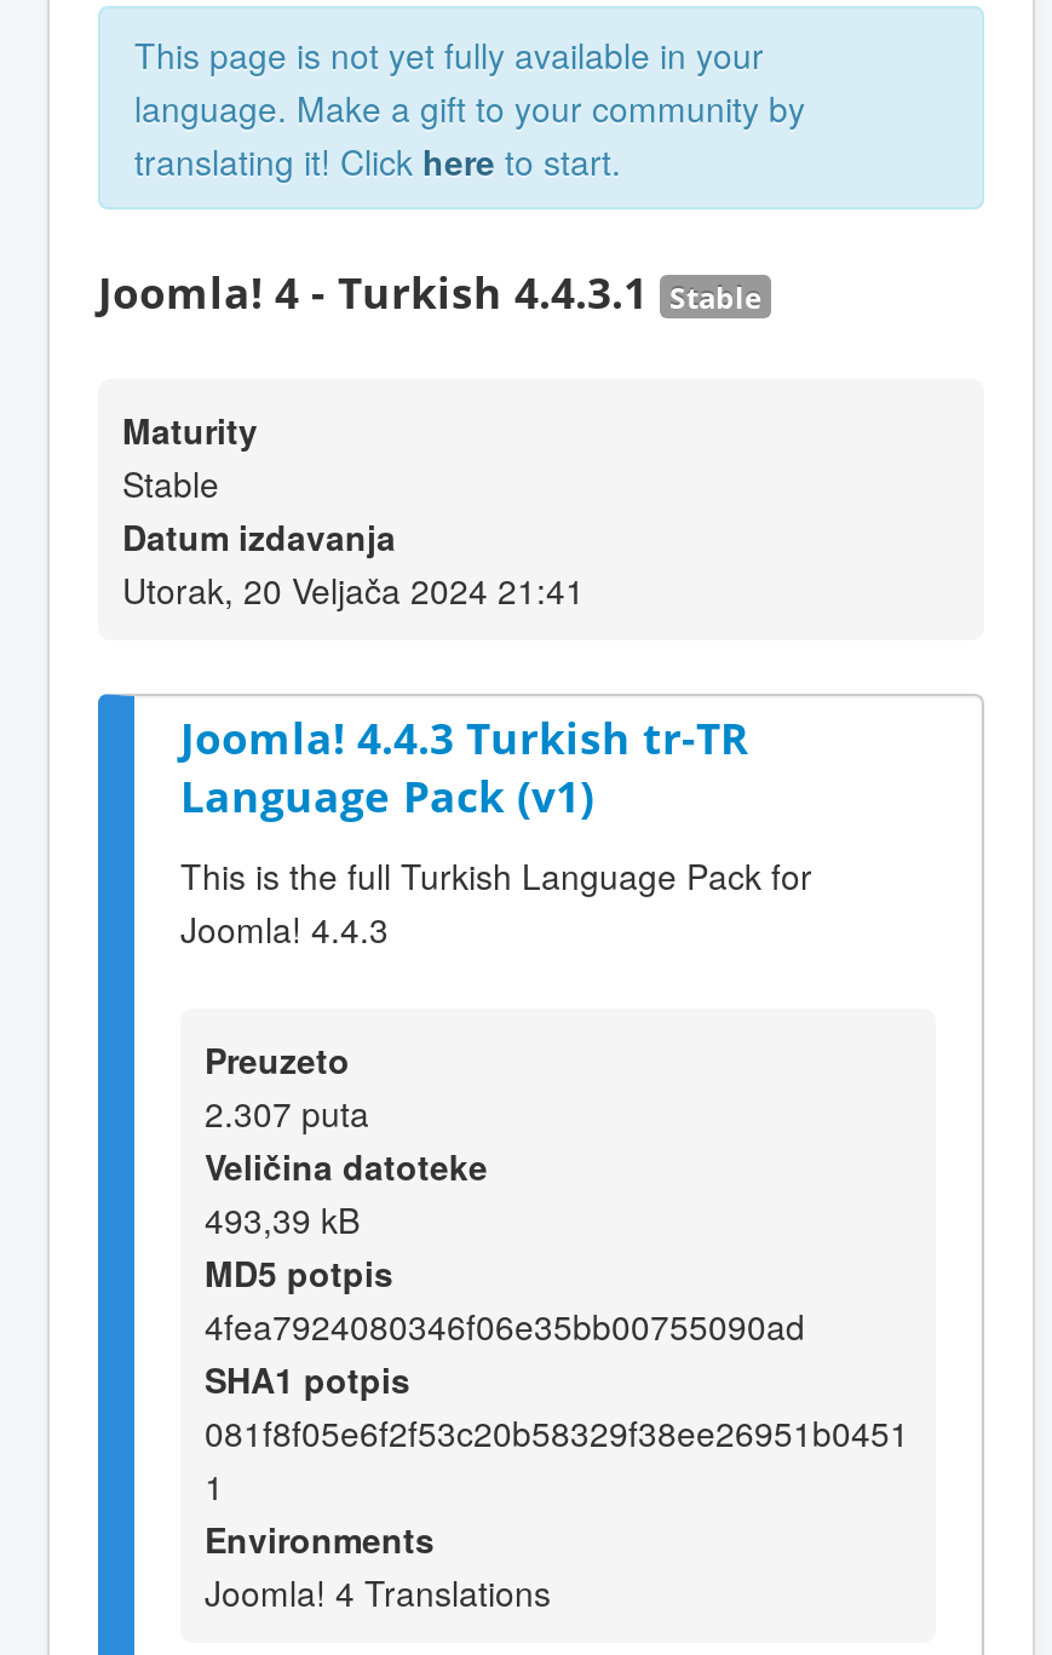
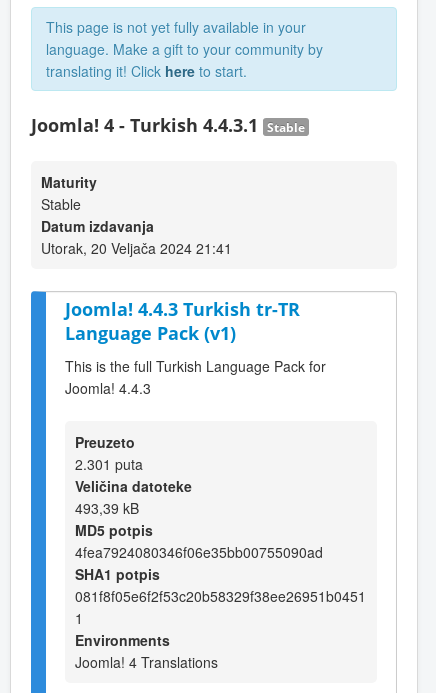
- 2.307 puta
+ 2.301 puta
